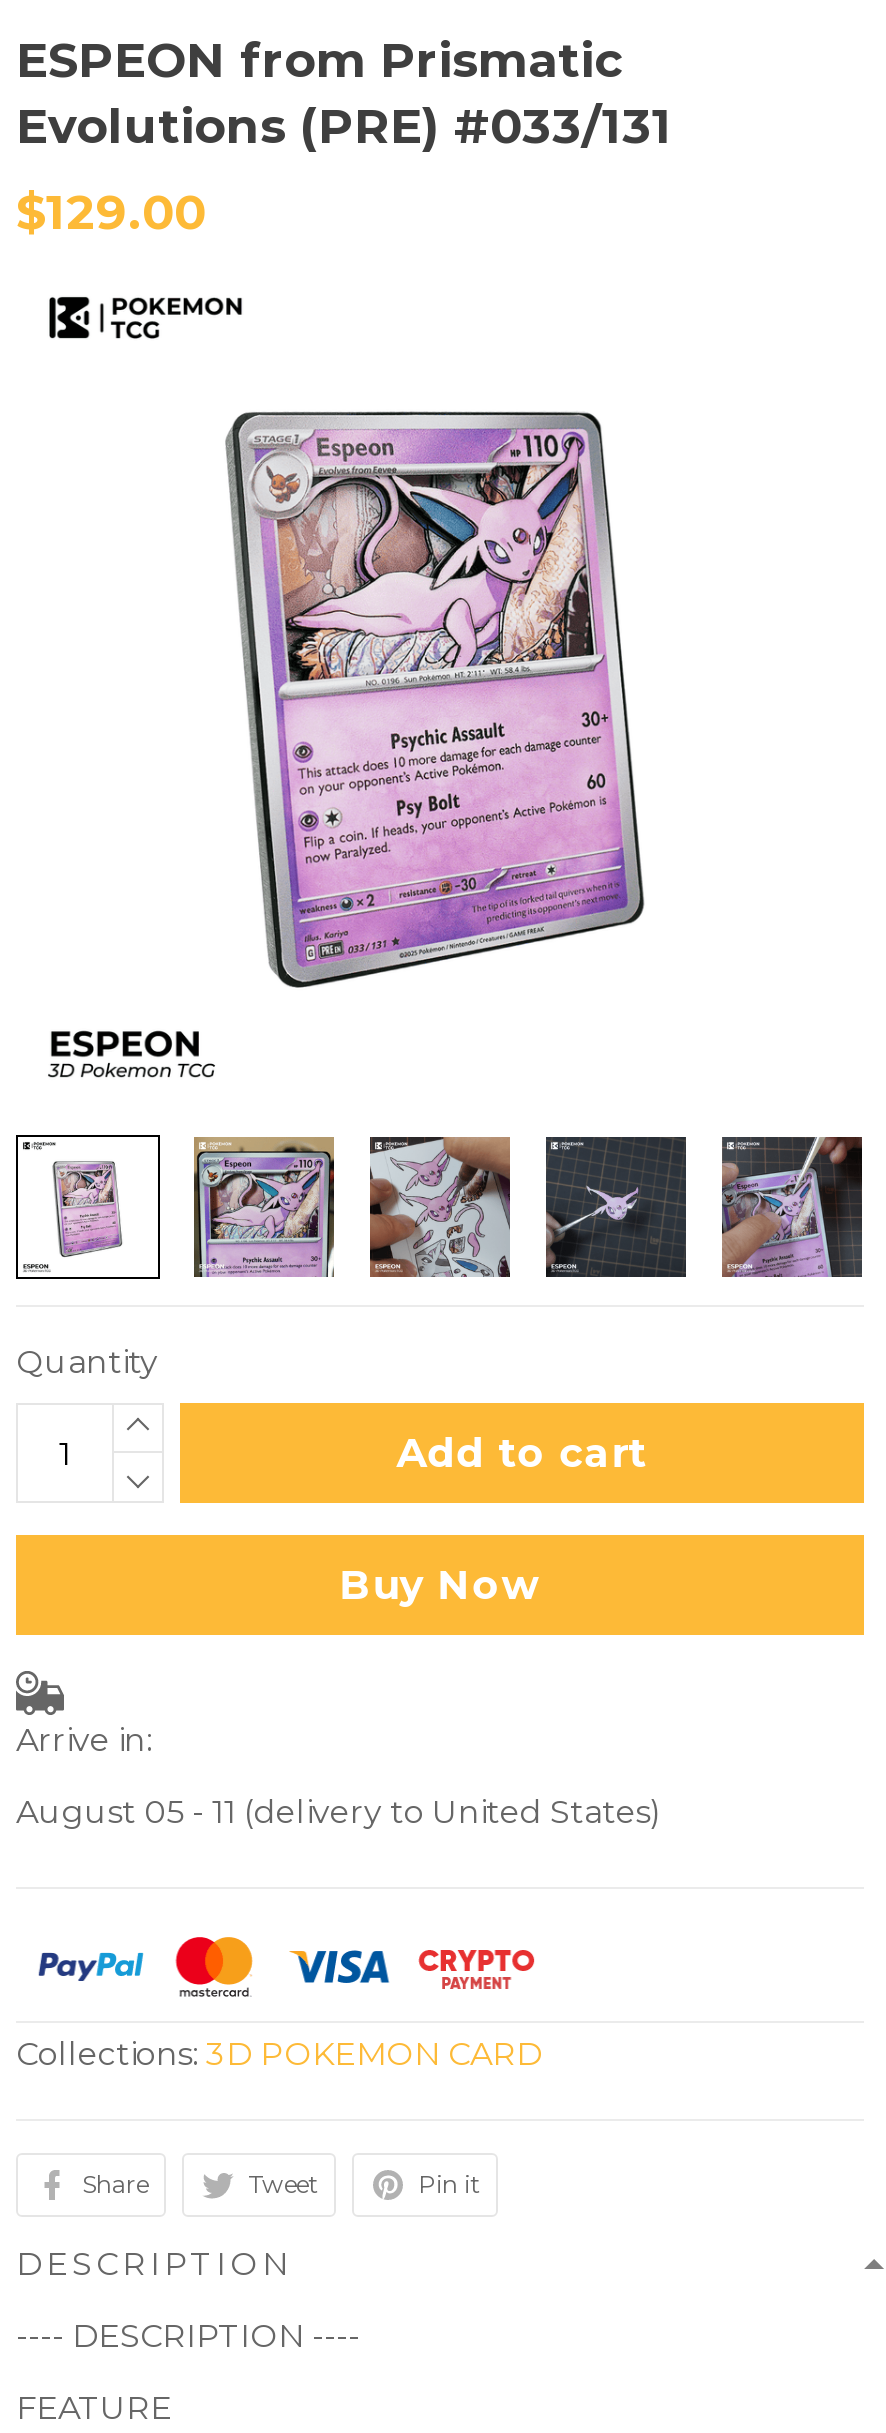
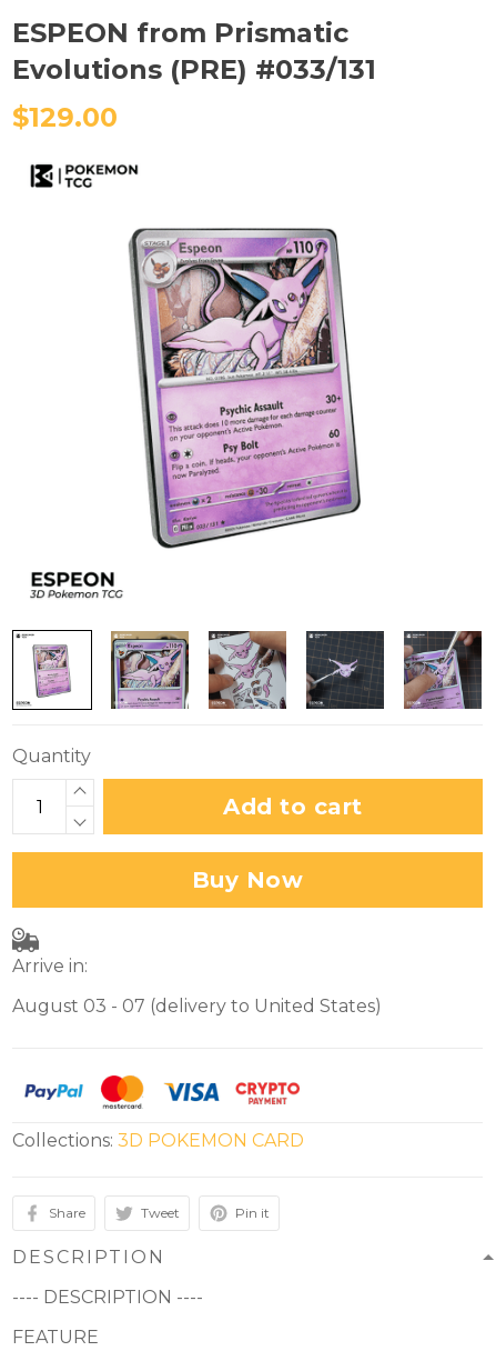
- August 05 - 11 (delivery to United States)
+ August 03 - 07 (delivery to United States)
